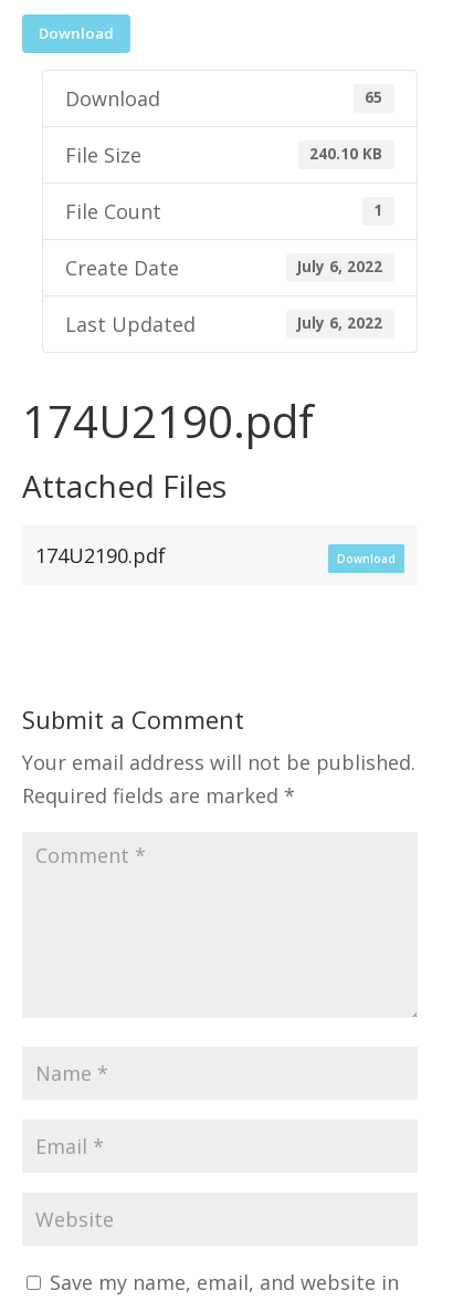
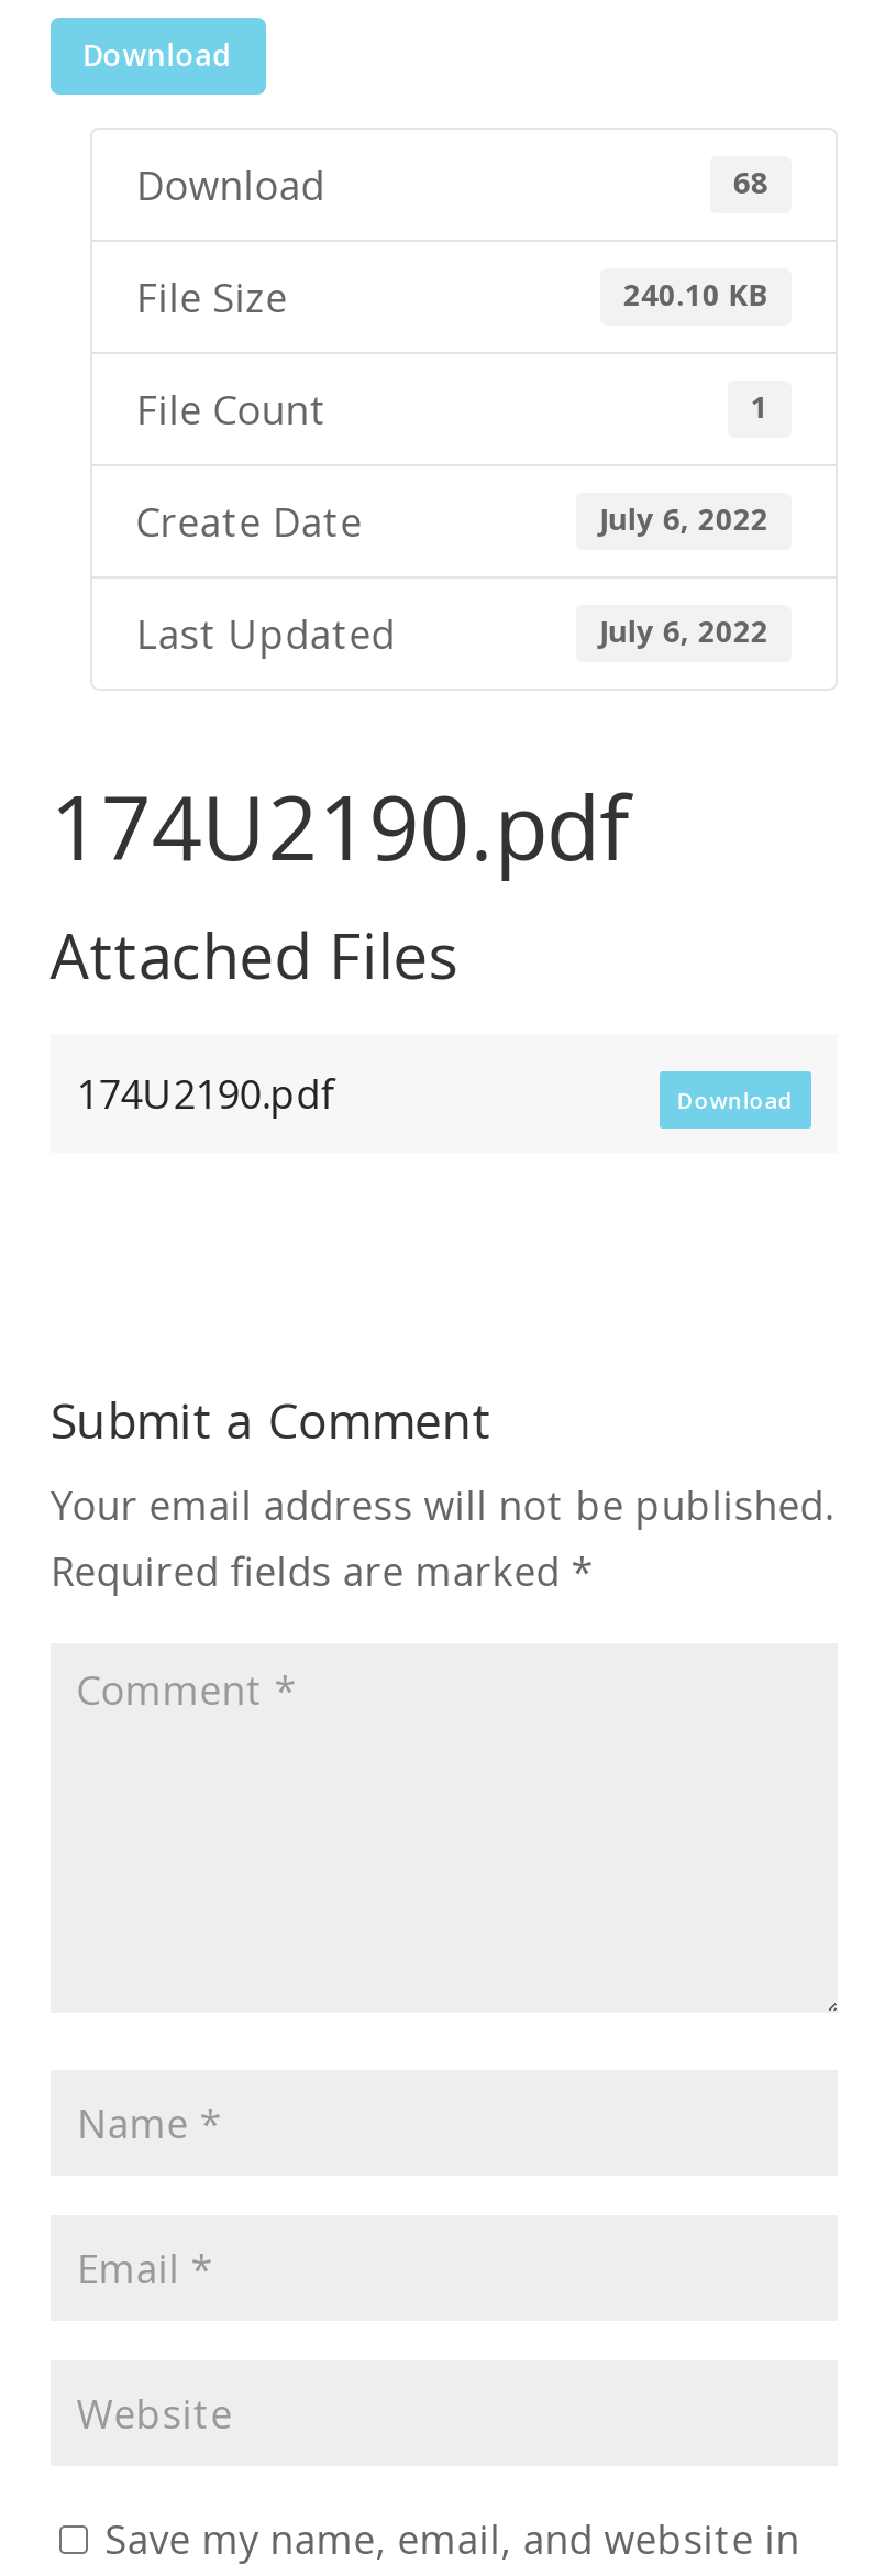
- 65
+ 68
